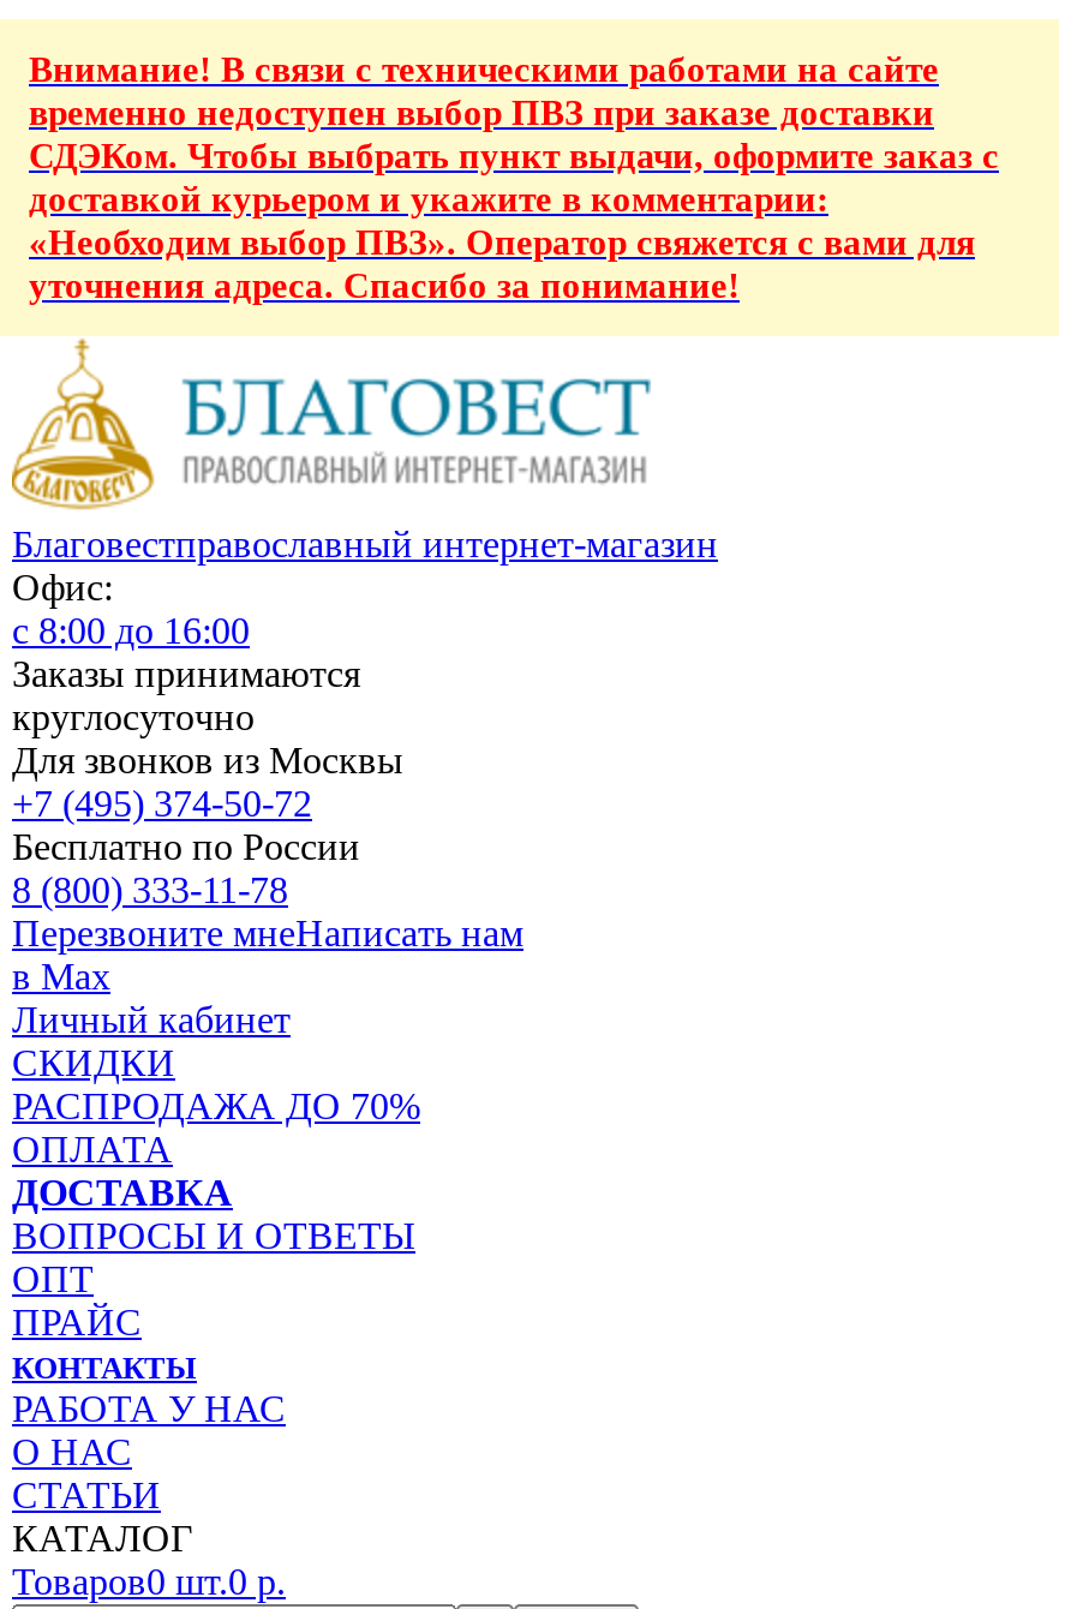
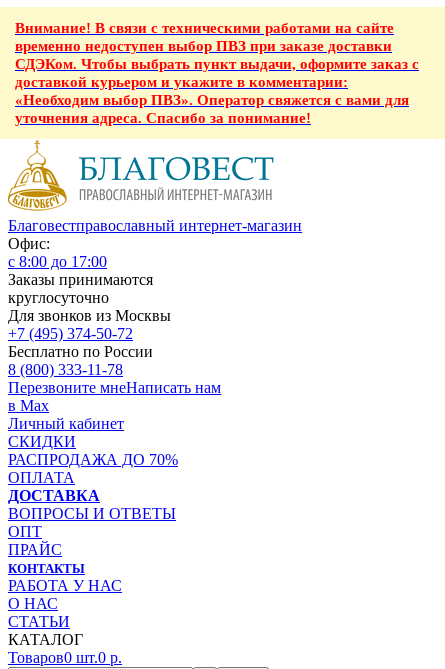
- с 8:00 до 16:00
+ с 8:00 до 17:00
